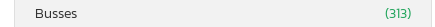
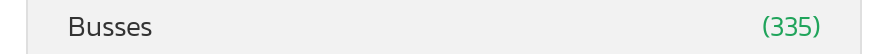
- (313)
+ (335)
